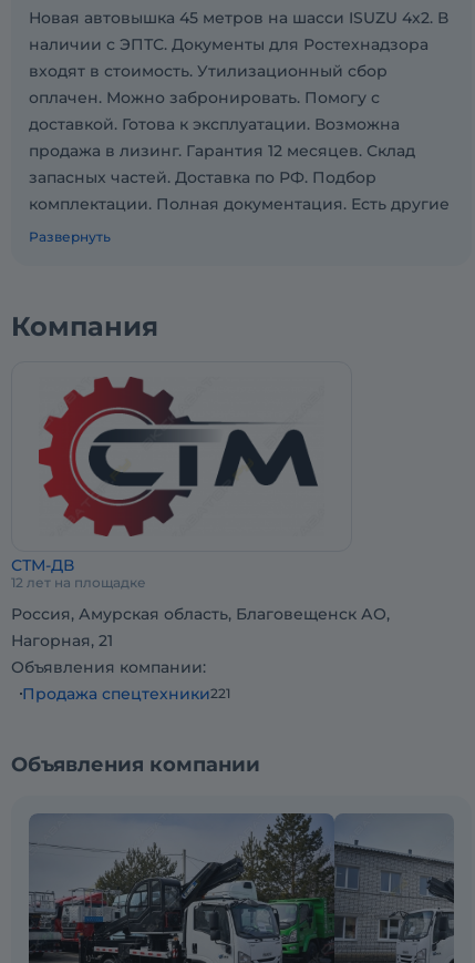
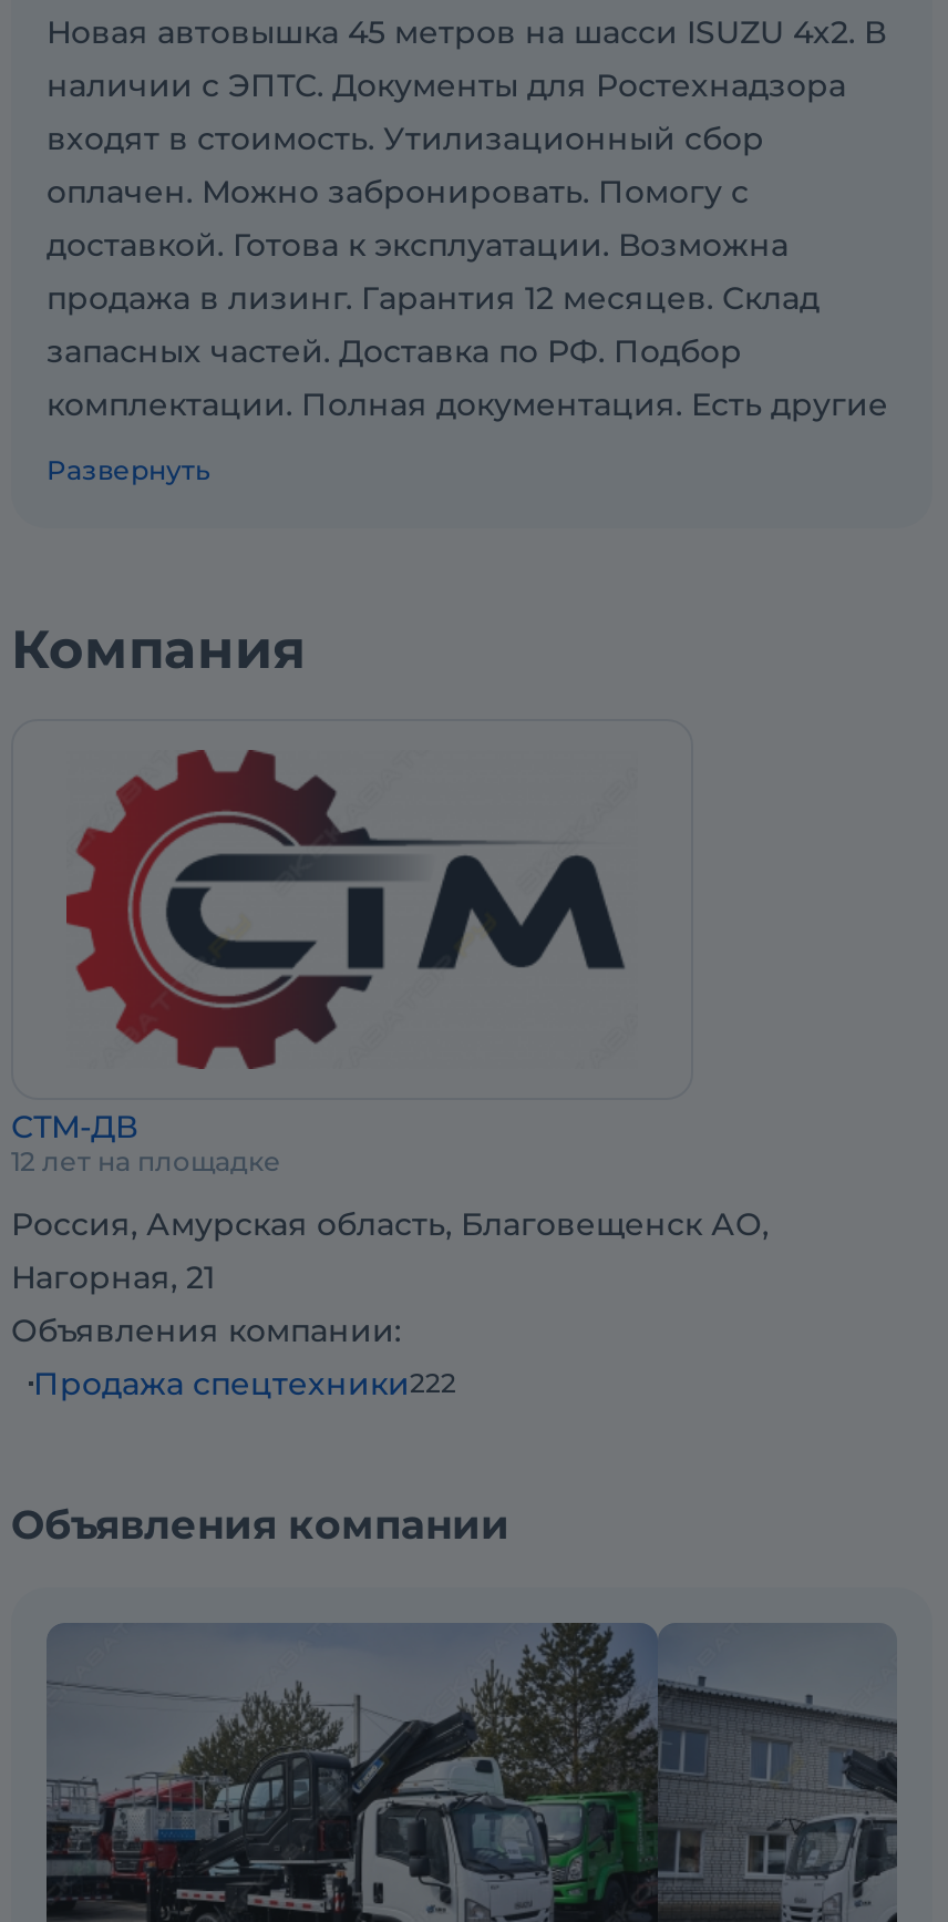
- Продажа спецтехники221
+ Продажа спецтехники222
